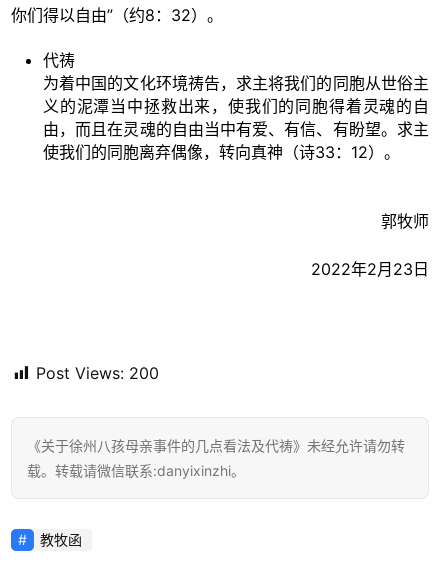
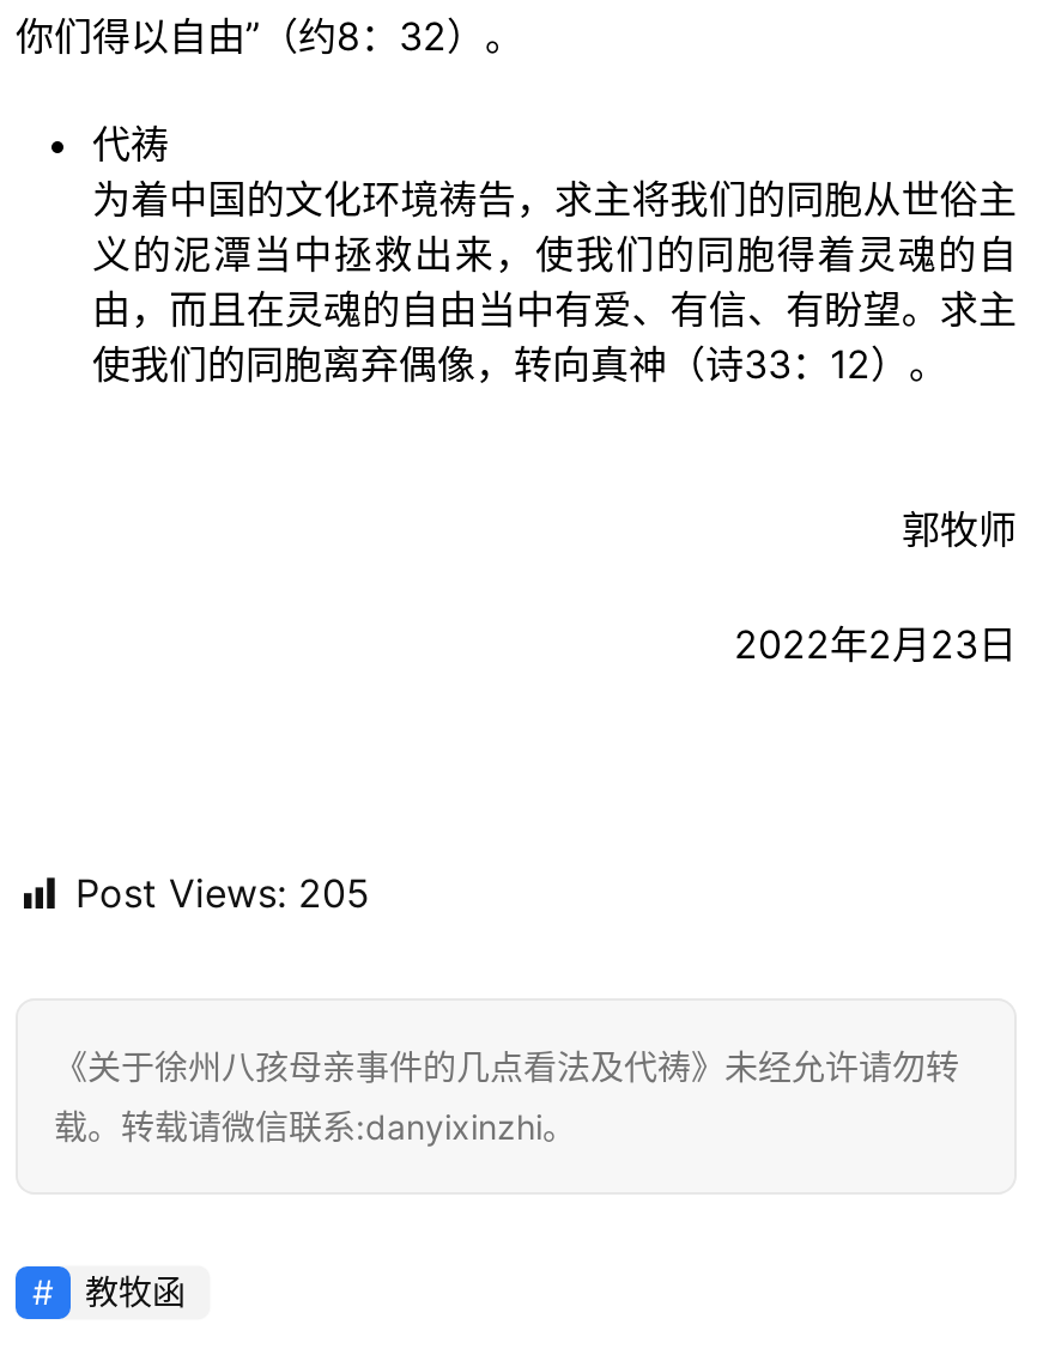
- Post Views: 200
+ Post Views: 205
